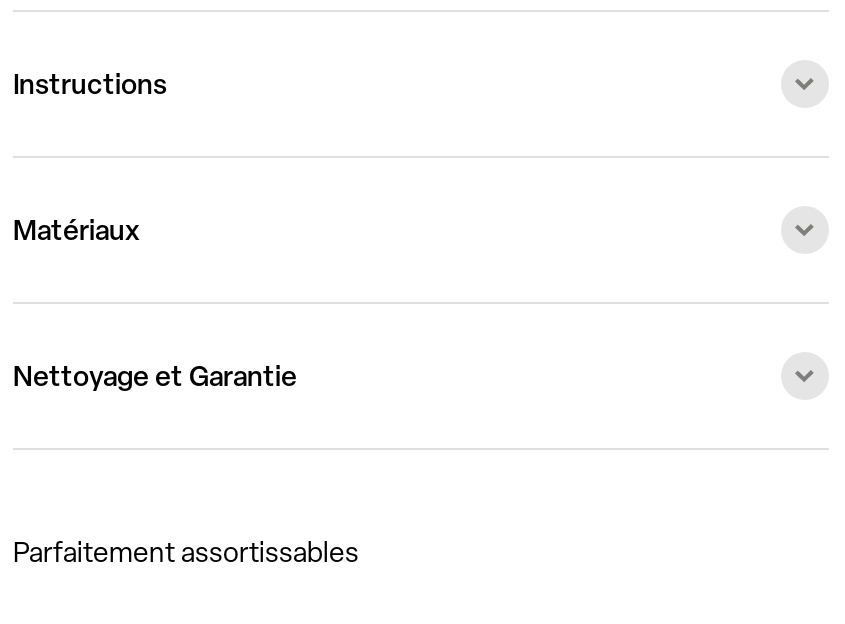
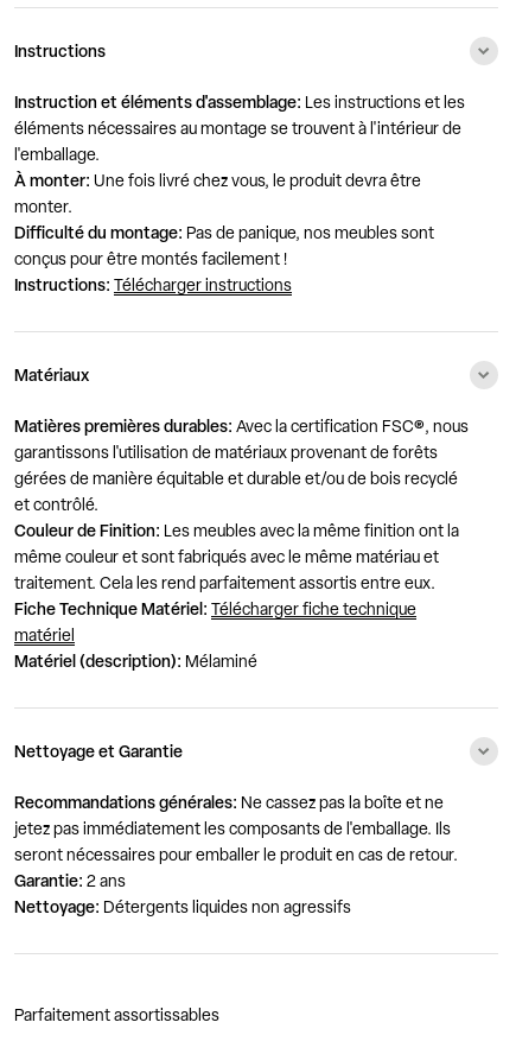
+ Instruction et éléments d'assemblage: Les instructions et les
+ éléments nécessaires au montage se trouvent à l'intérieur de
+ l'emballage.
+ À monter: Une fois livré chez vous, le produit devra être
+ monter.
+ Difficulté du montage: Pas de panique, nos meubles sont
+ conçus pour être montés facilement !
+ Instructions: Télécharger instructions

+ Matières premières durables: Avec la certification FSC®, nous
+ garantissons l'utilisation de matériaux provenant de forêts
+ gérées de manière équitable et durable et/ou de bois recyclé
+ et contrôlé.
+ Couleur de Finition: Les meubles avec la même finition ont la
+ même couleur et sont fabriqués avec le même matériau et
+ traitement. Cela les rend parfaitement assortis entre eux.
+ Fiche Technique Matériel: Télécharger fiche technique
+ matériel
+ Matériel (description): Mélaminé

+ Recommandations générales: Ne cassez pas la boîte et ne
+ jetez pas immédiatement les composants de l'emballage. Ils
+ seront nécessaires pour emballer le produit en cas de retour.
+ Garantie: 2 ans
+ Nettoyage: Détergents liquides non agressifs
